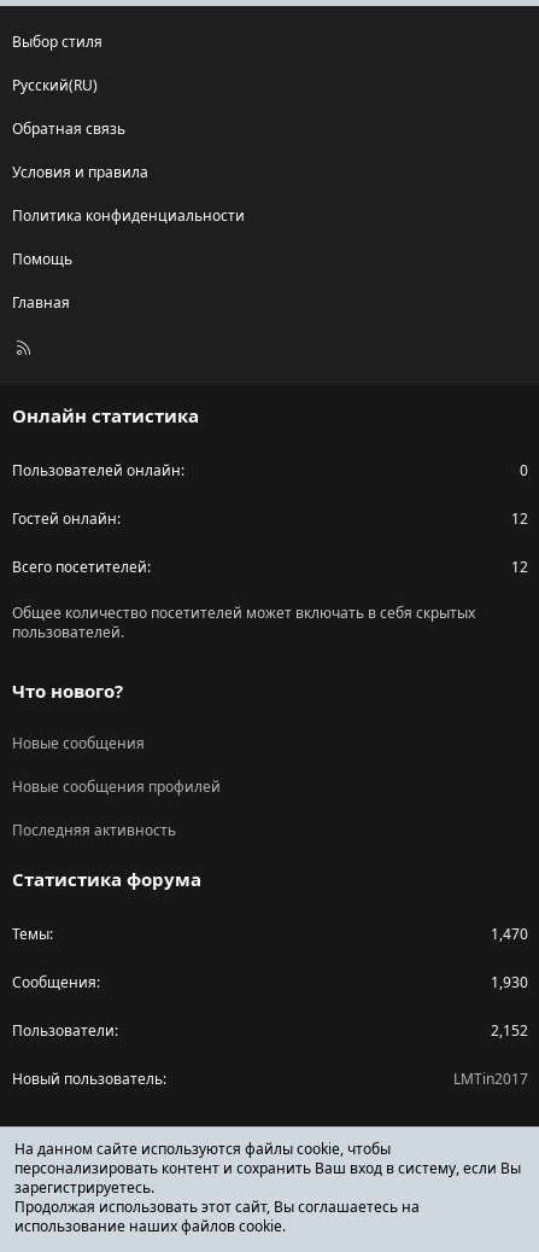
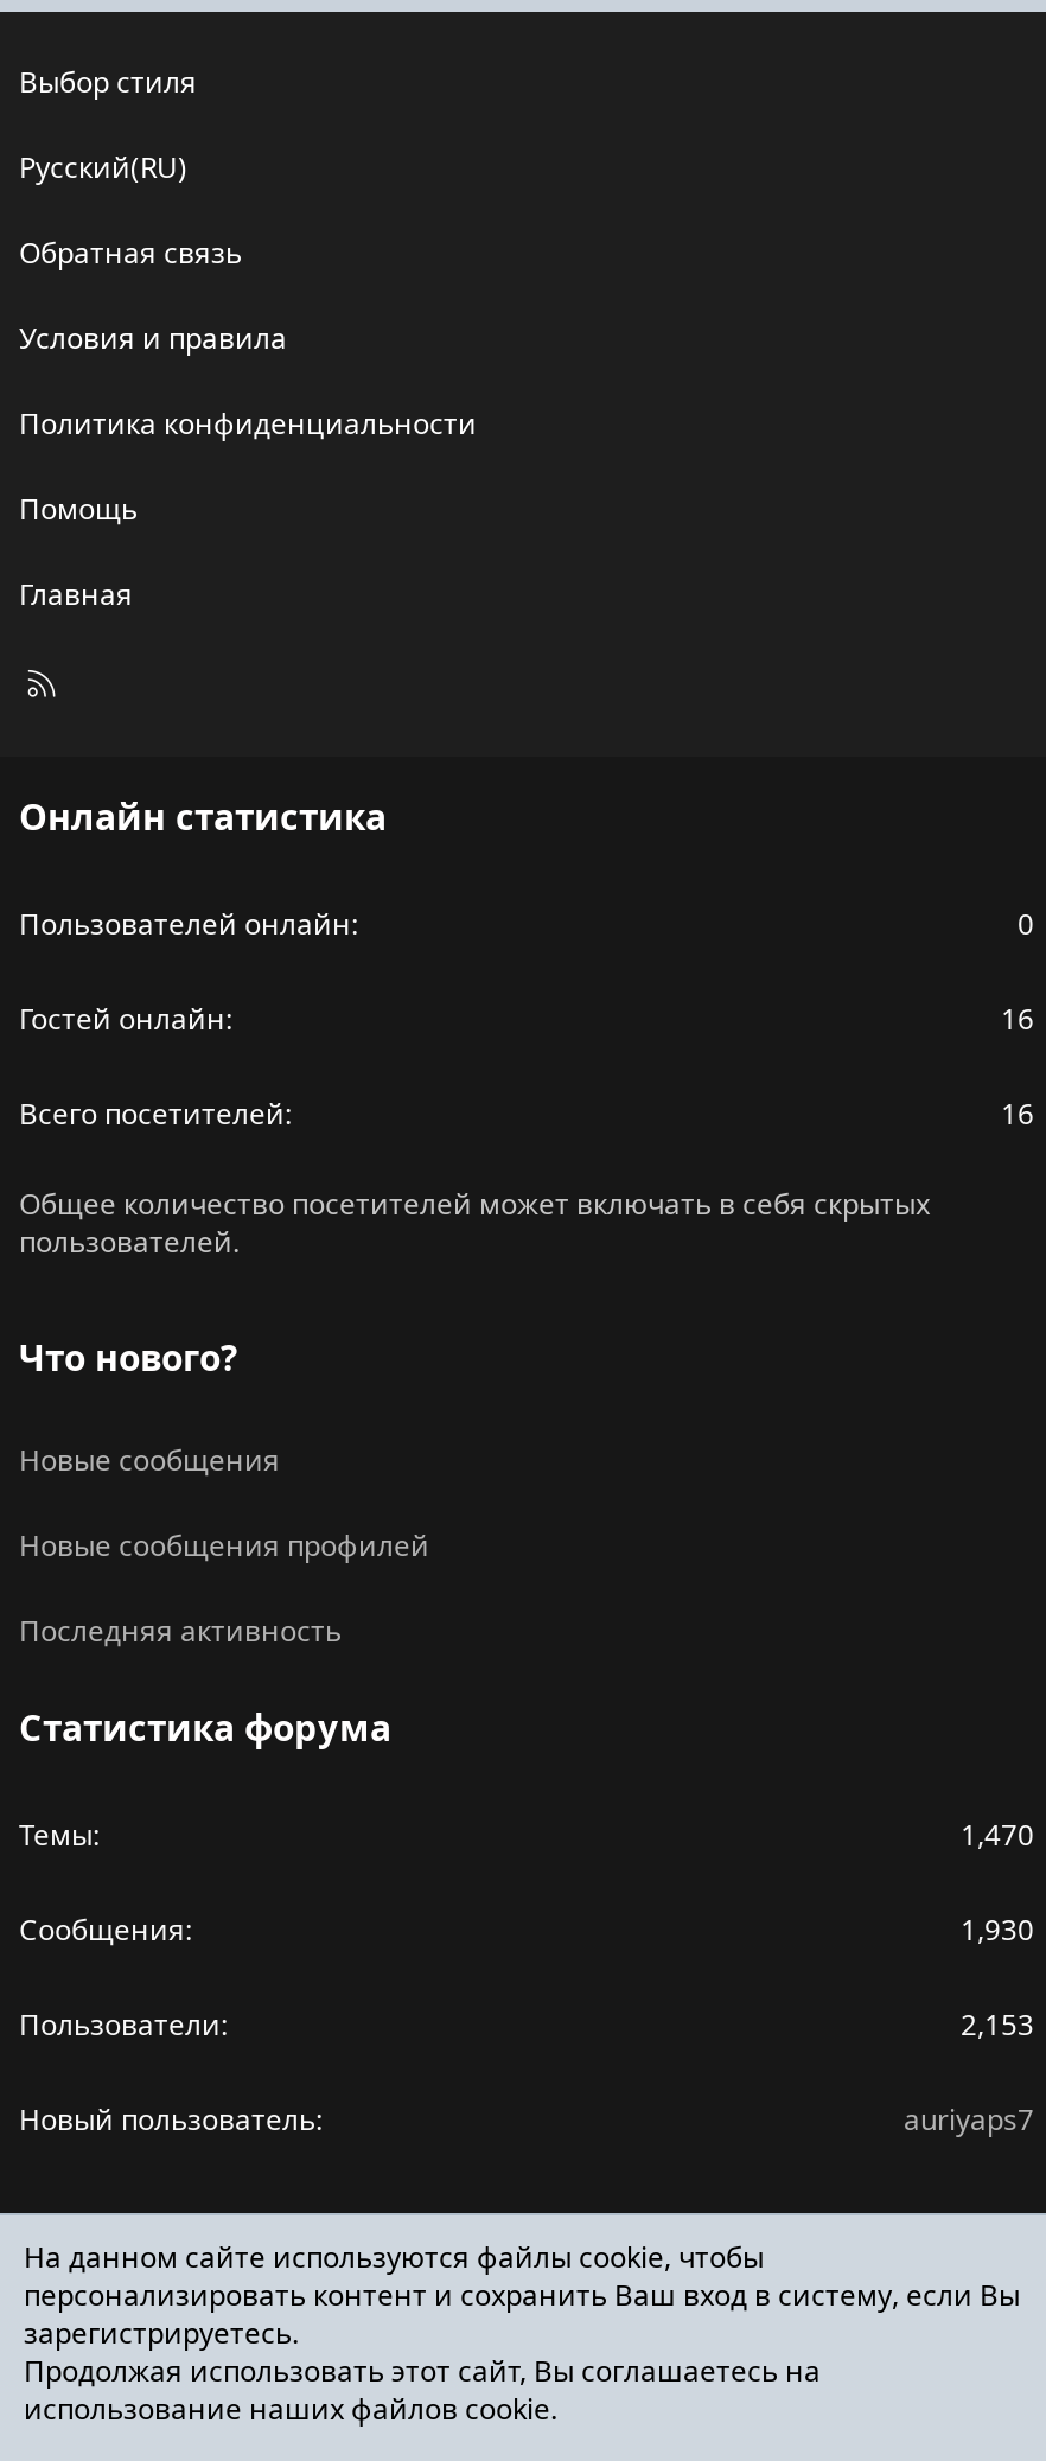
- 12
+ 16

- 12
+ 16

- 2,152
+ 2,153

- LMTin2017
+ auriyaps7
